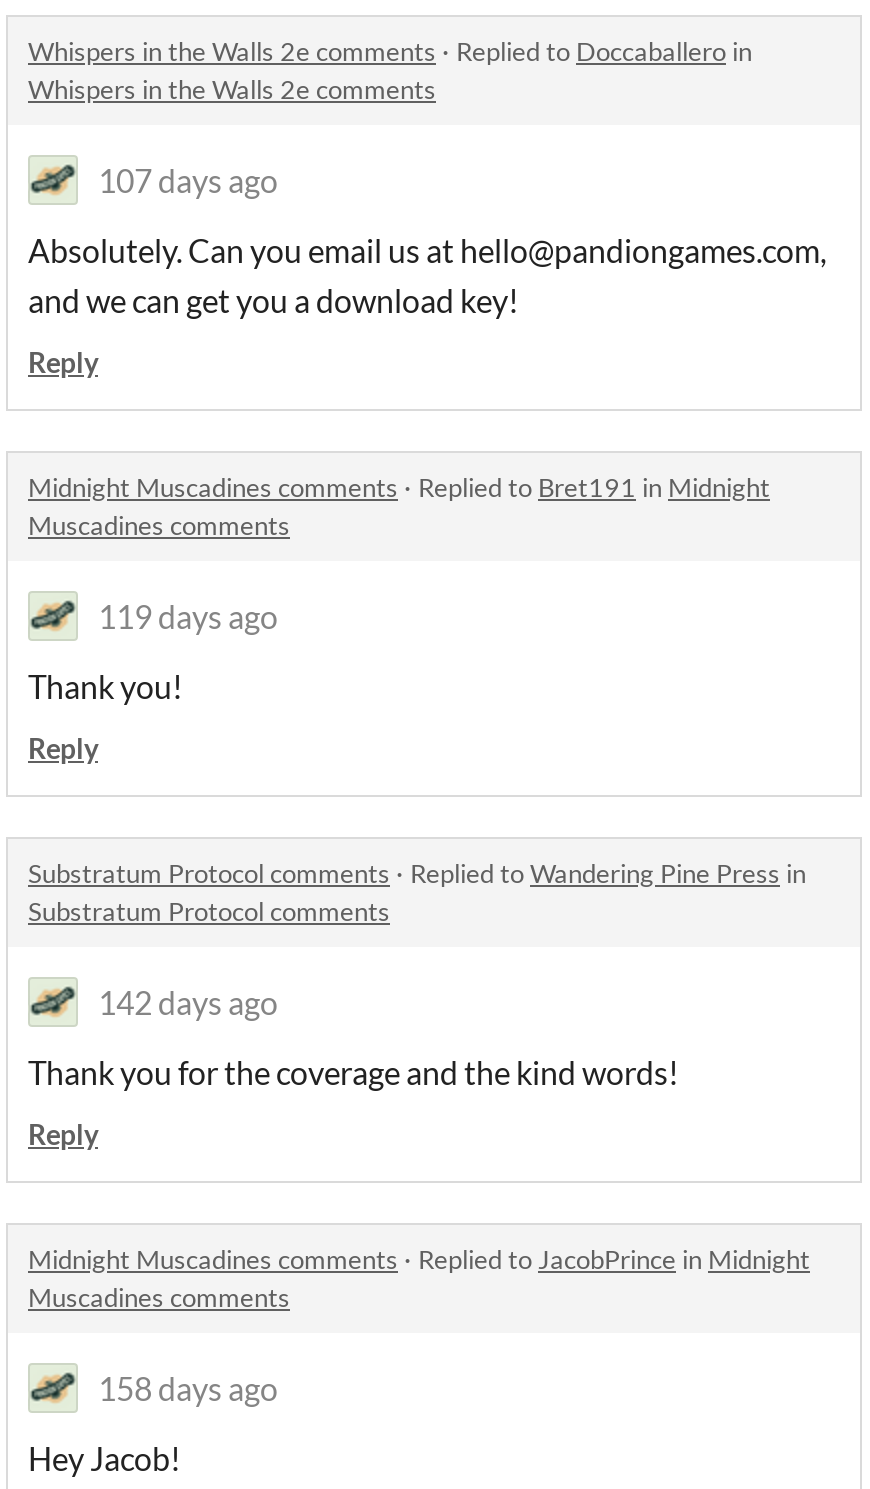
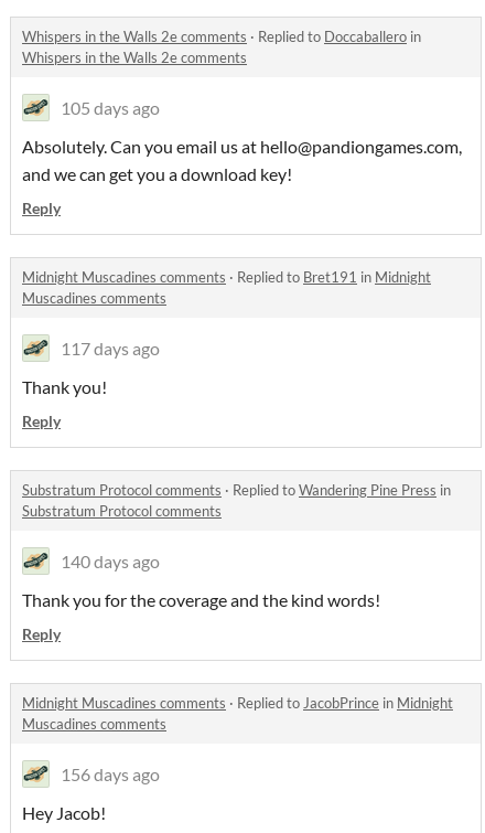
- 107 days ago
+ 105 days ago

- 119 days ago
+ 117 days ago

- 142 days ago
+ 140 days ago

- 158 days ago
+ 156 days ago
